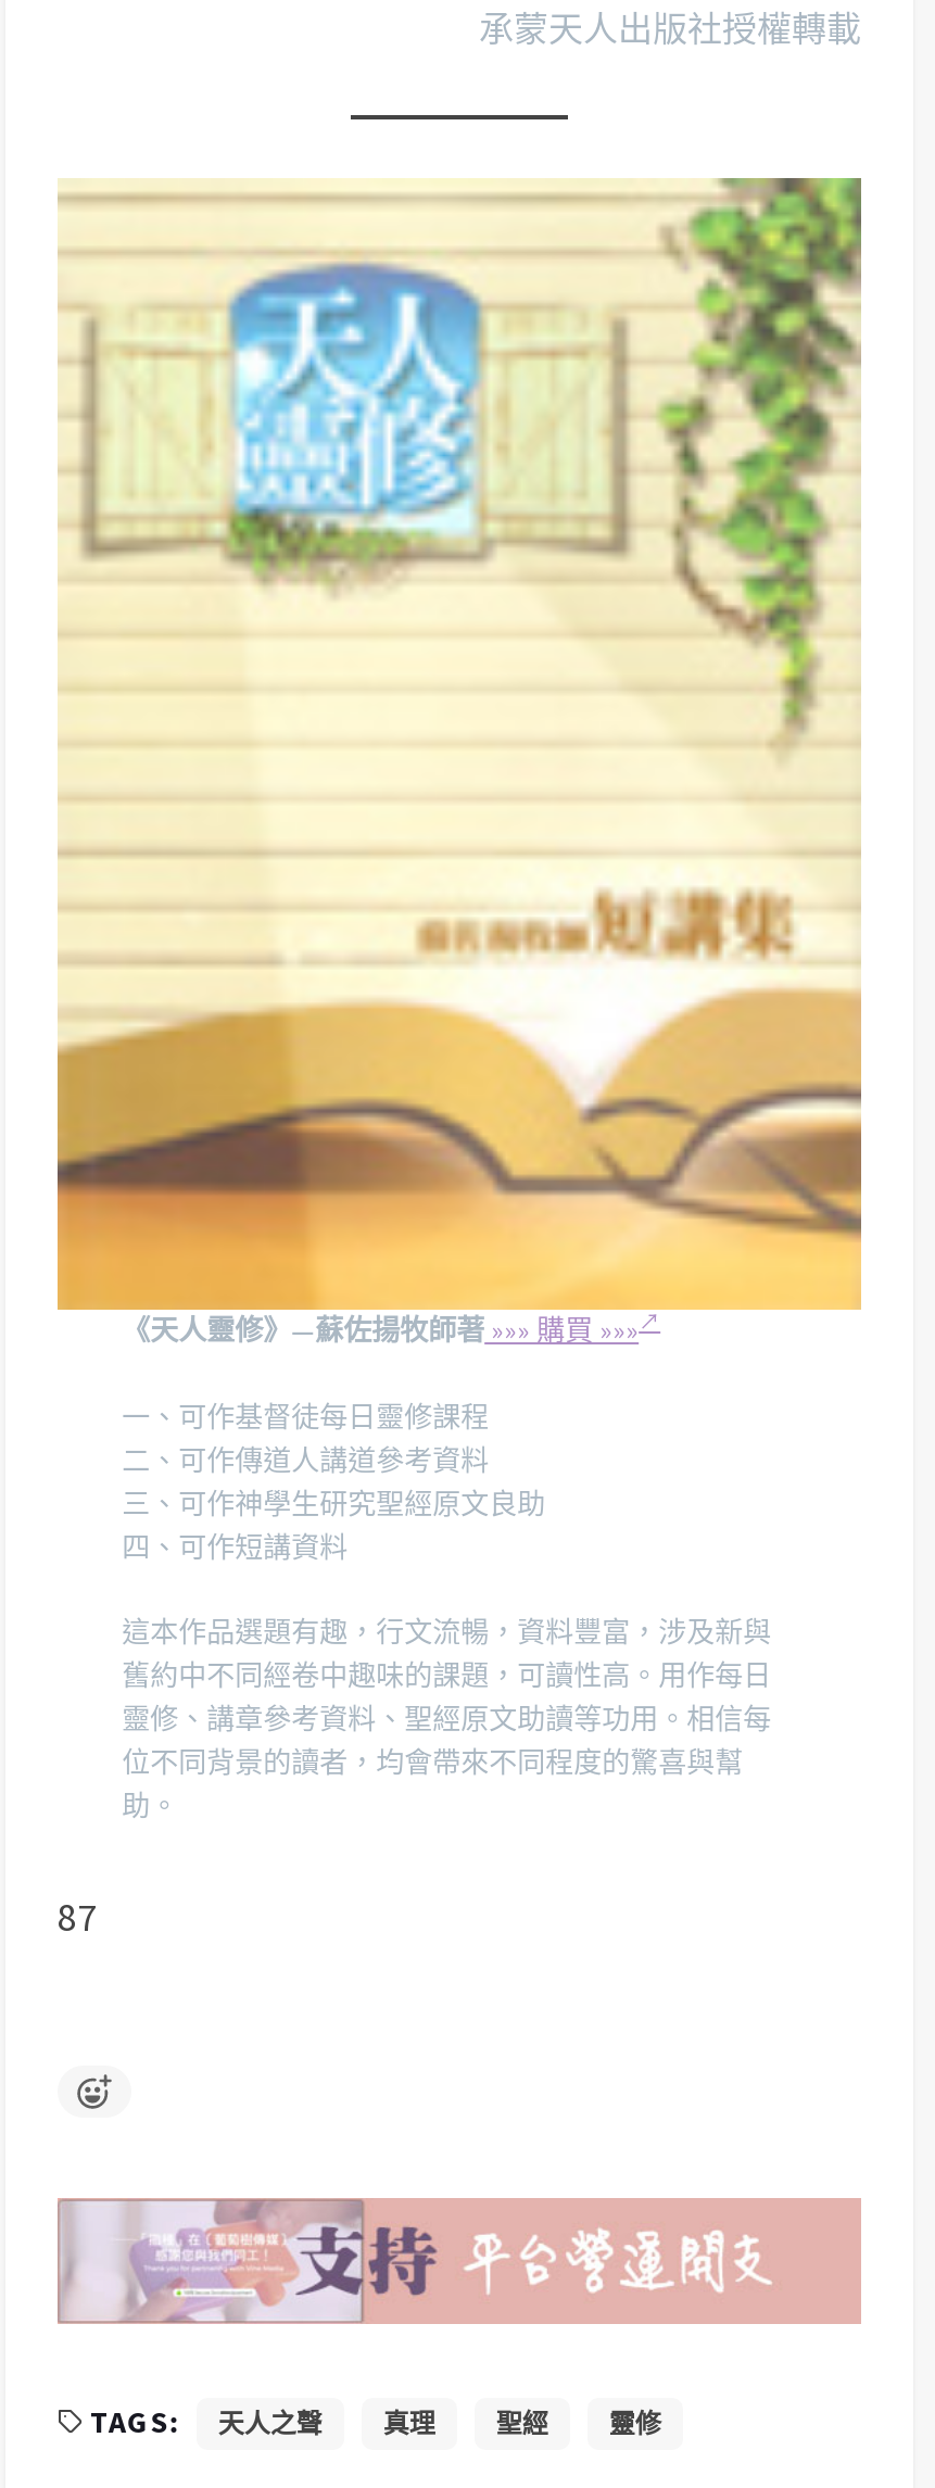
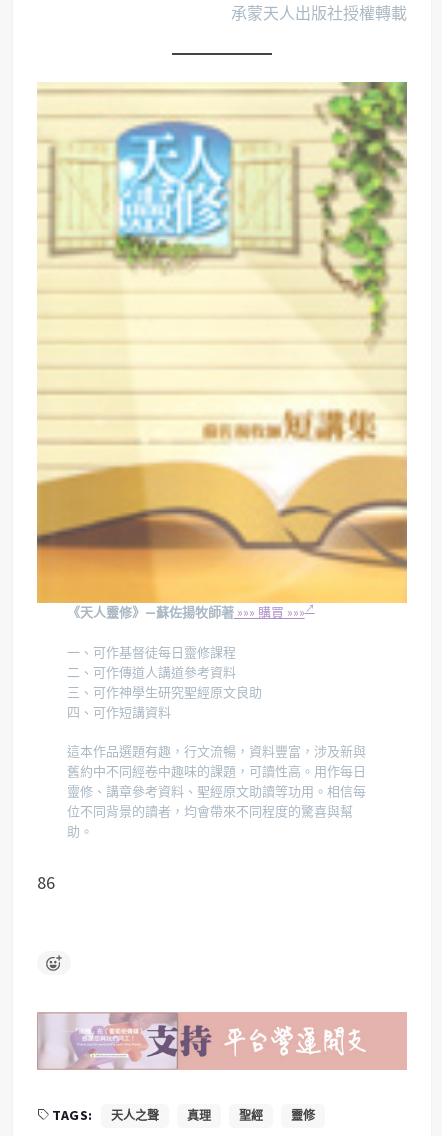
- 87
+ 86
